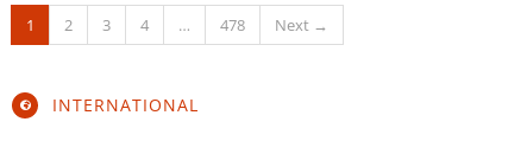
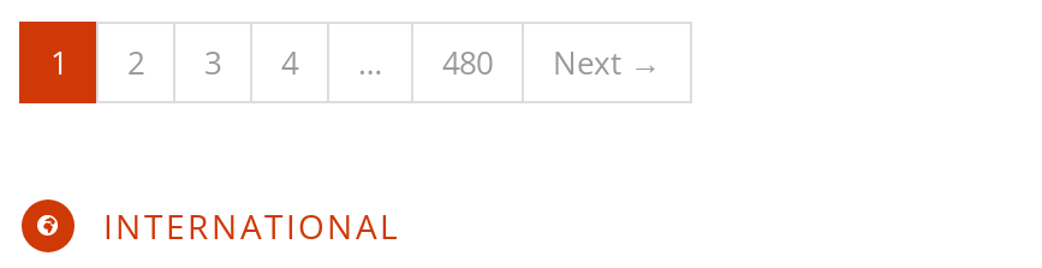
- 478
+ 480
